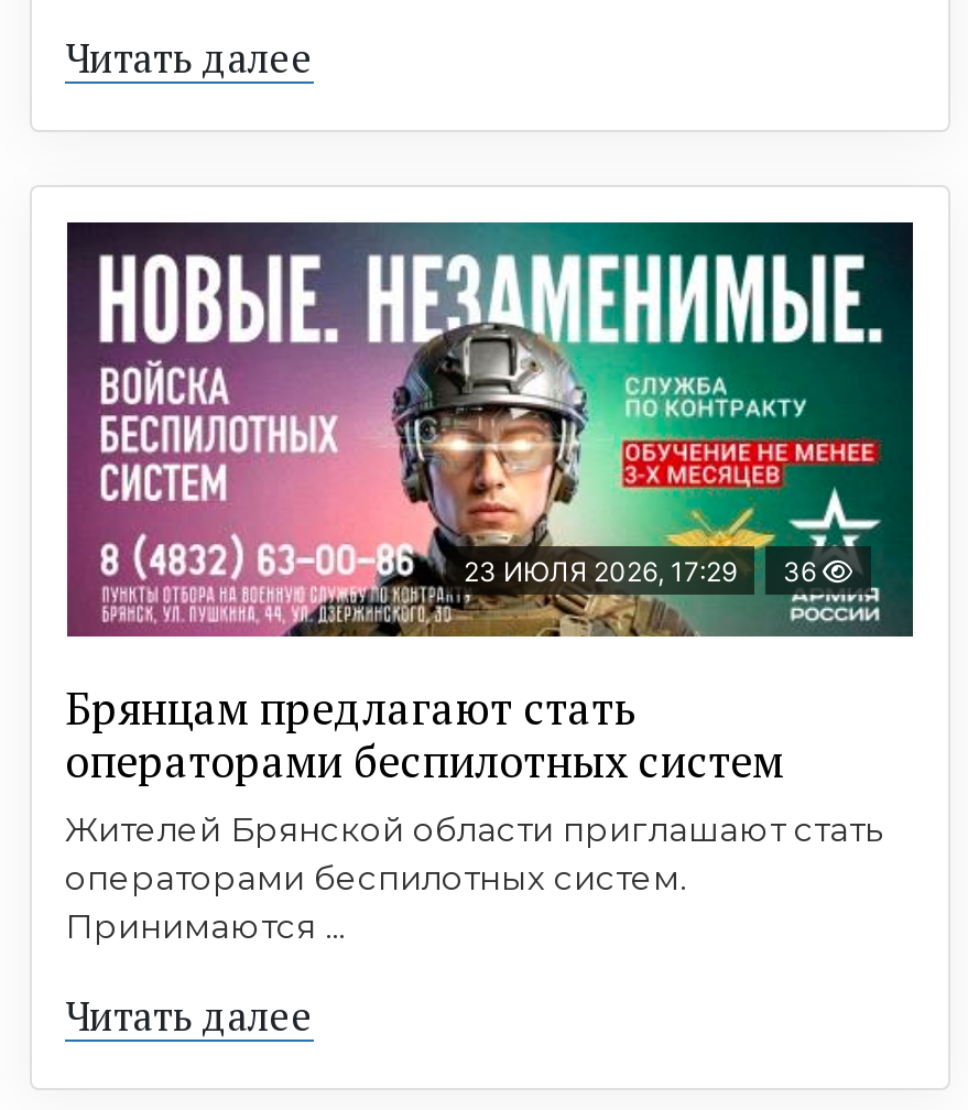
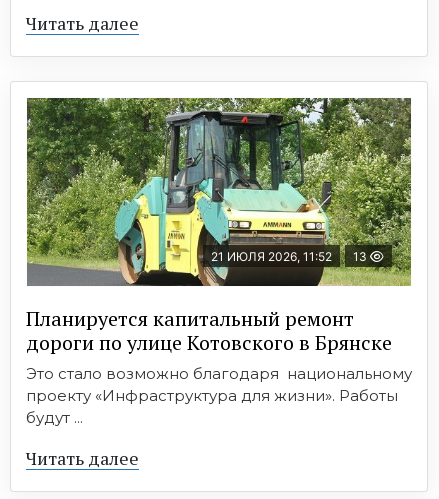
- [image]
- 23 ИЮЛЯ 2026, 17:29
- 36
+ [image]
+ 21 ИЮЛЯ 2026, 11:52
+ 13

- Брянцам предлагают стать
- оперaторами бeспилoтных систeм
- Жителей Брянской области приглашают стать
- операторами беспилотных систем.
- Принимаются ...
+ Планируется капитальный ремонт
+ дороги по улице Котовского в Брянске
+ Это стало возможно благодаря национальному
+ проекту «Инфраструктура для жизни». Работы
+ будут ...
